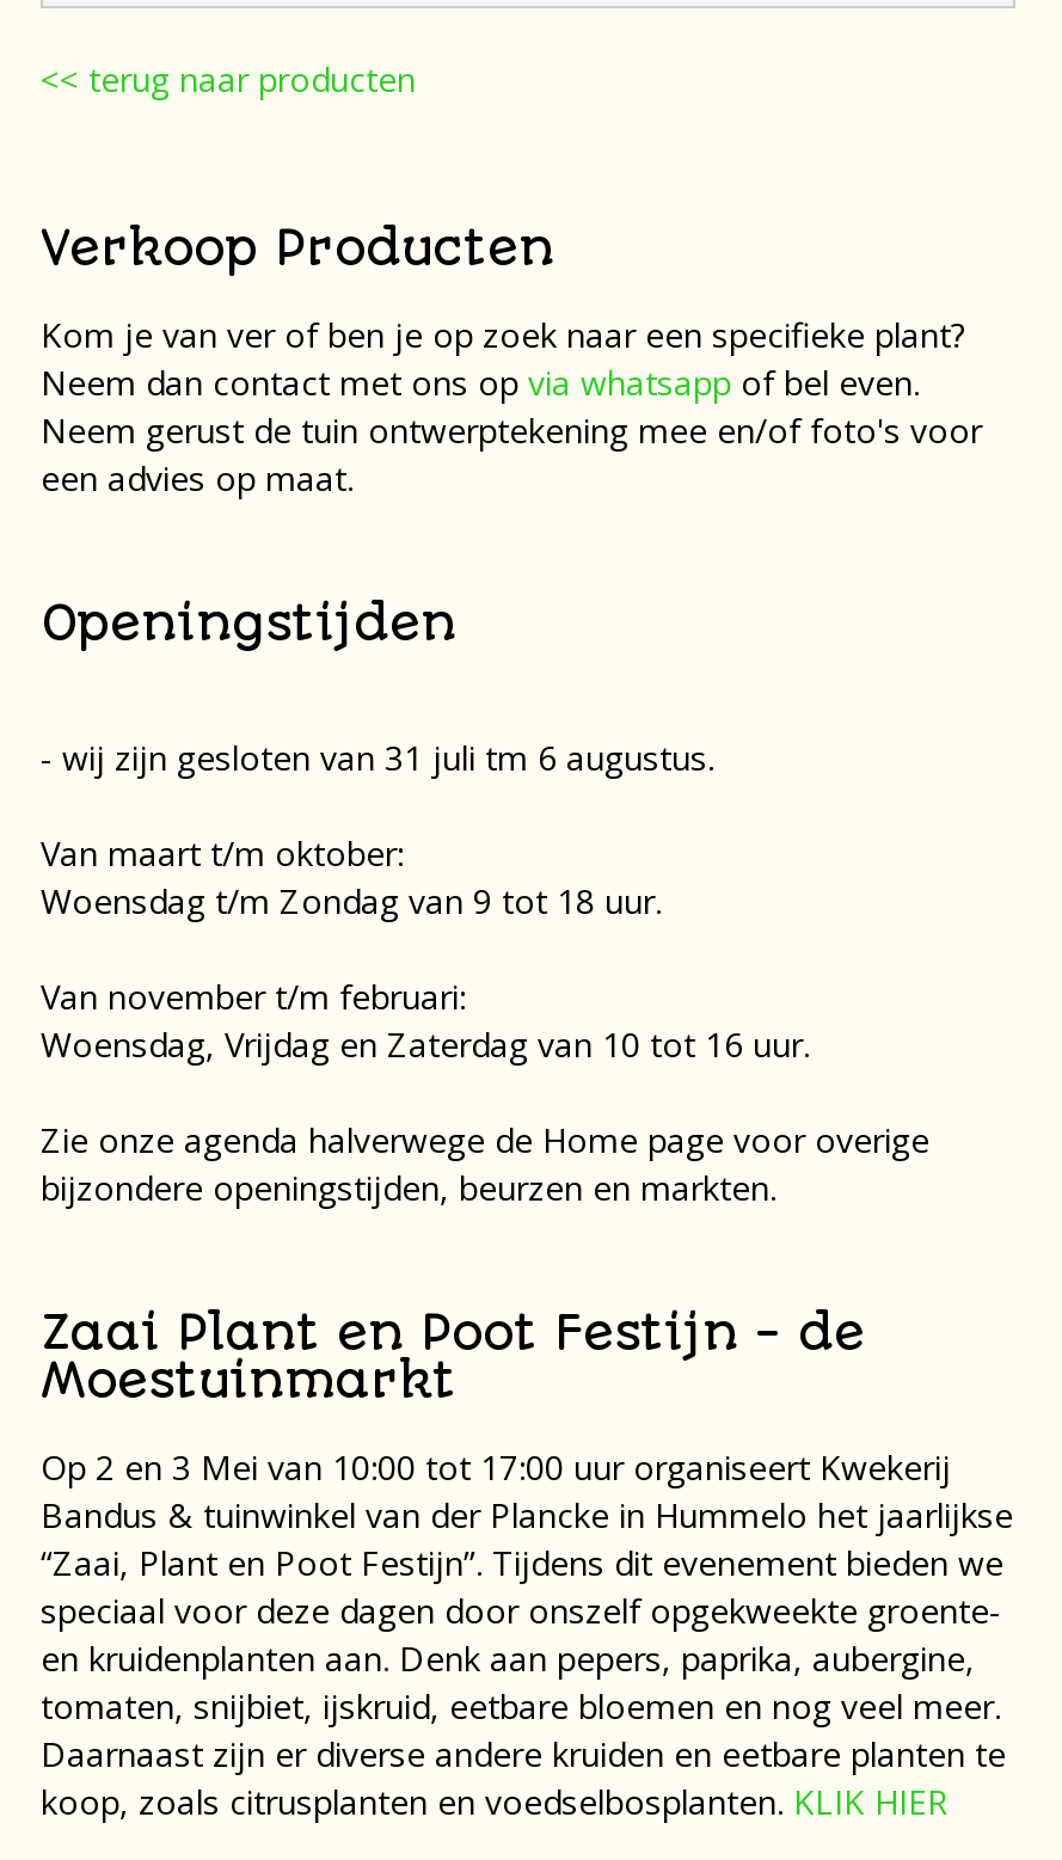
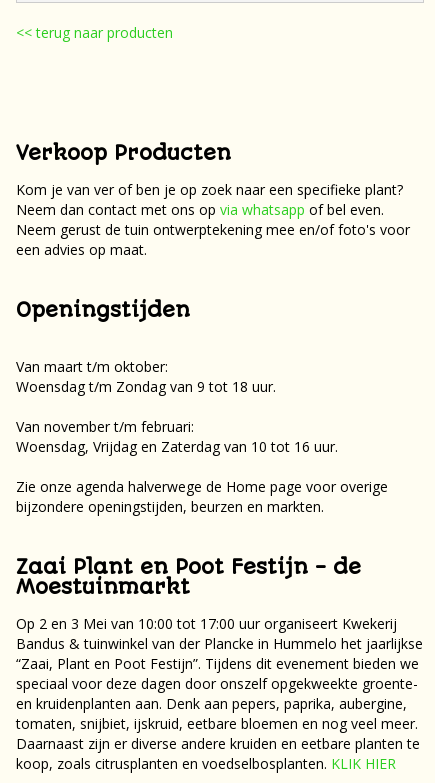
moved down: Verkoop Producten | Kom je van ver of ben je op zoek naar een specifieke plant? | Neem dan contact met ons op via whatsapp of bel even. | Neem gerust de tuin ontwerptekening mee en/of foto's voor | een advies op maat. | Openingstijden

- - wij zijn gesloten van 31 juli tm 6 augustus.
